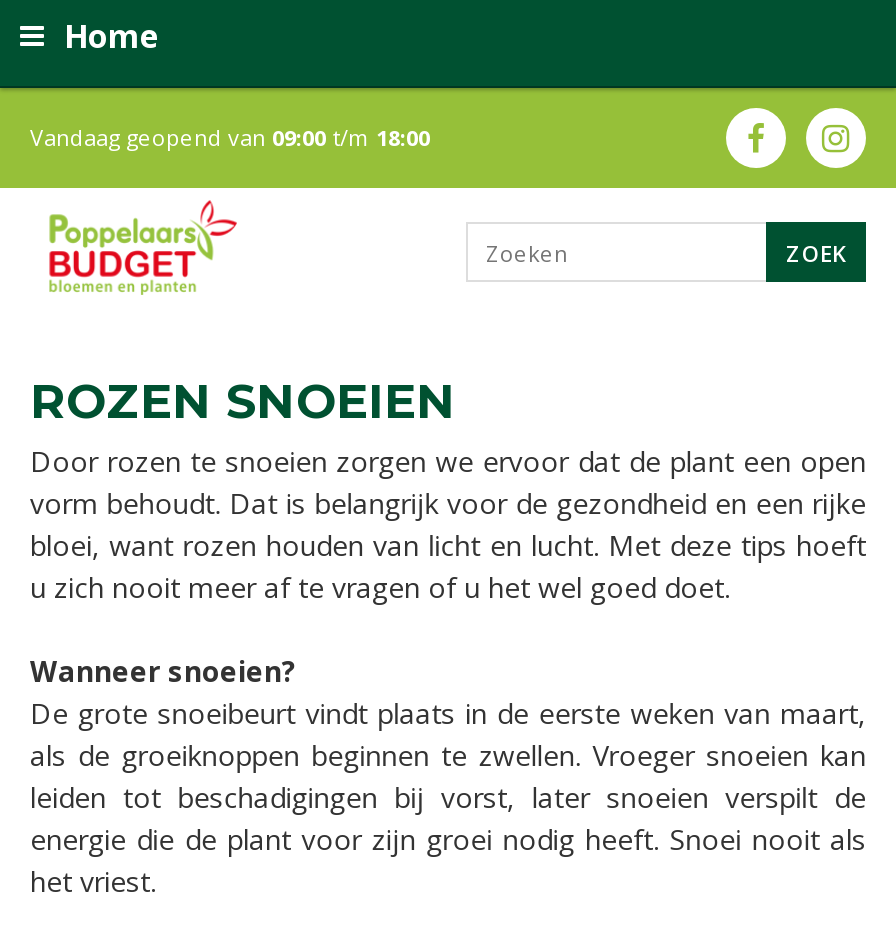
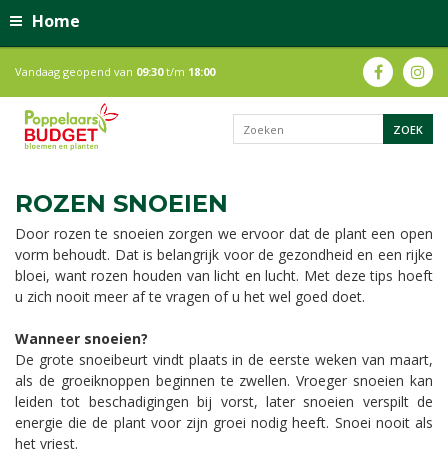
- Vandaag geopend van 09:00 t/m 18:00
+ Vandaag geopend van 09:30 t/m 18:00
